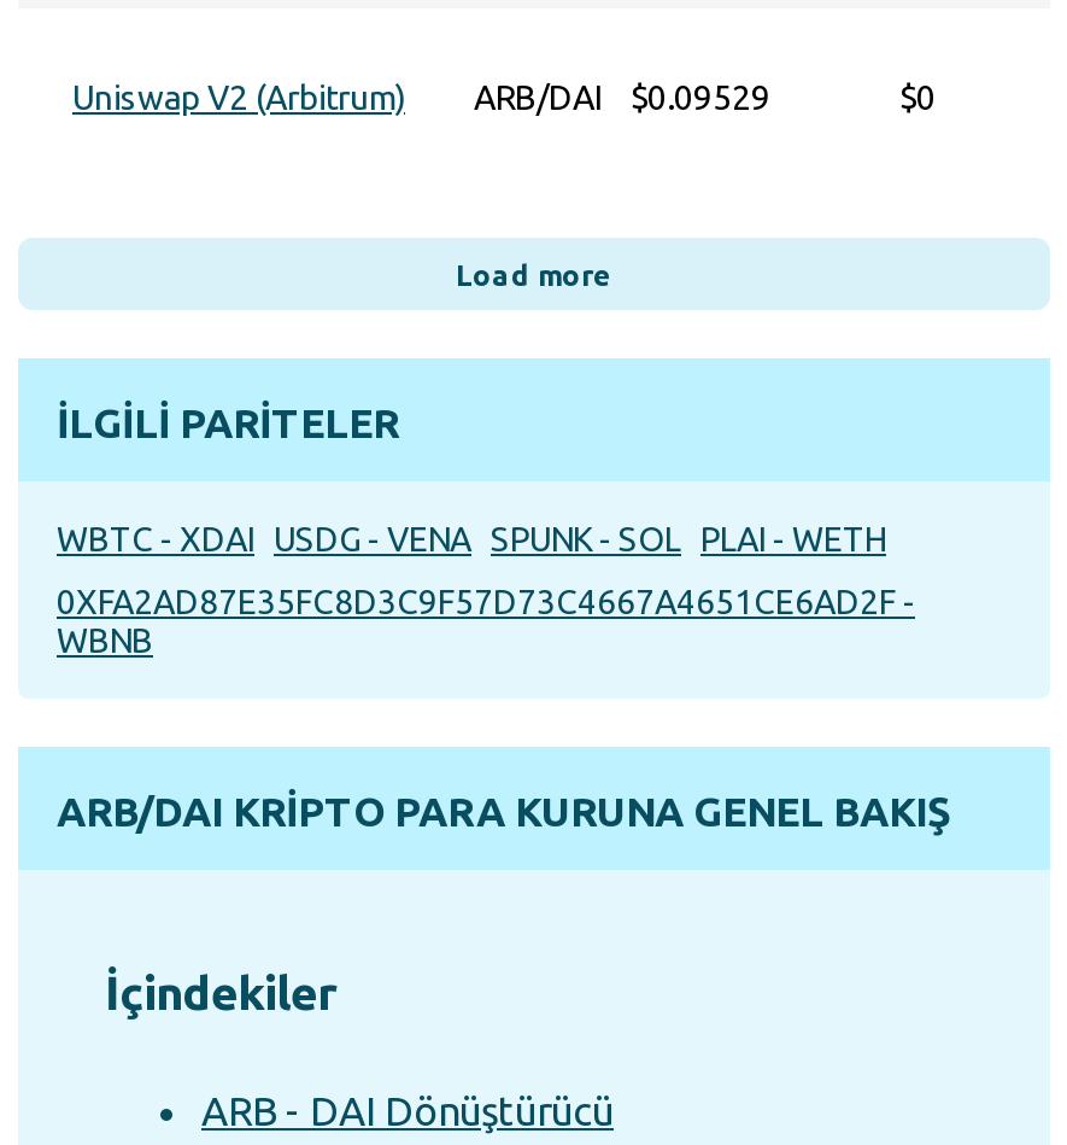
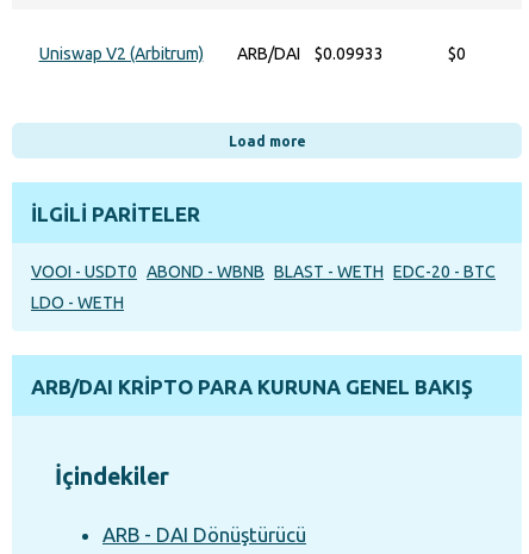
- Uniswap V2 (Arbitrum) ARB/DAI $0.09529
+ Uniswap V2 (Arbitrum) ARB/DAI $0.09933

- WBTC - XDAI USDG - VENA SPUNK - SOL PLAI - WETH
+ VOOI - USDT0 ABOND - WBNB BLAST - WETH EDC-20 - BTC

- 0XFA2AD87E35FC8D3C9F57D73C4667A4651CE6AD2F -
- WBNB
+ LDO - WETH
